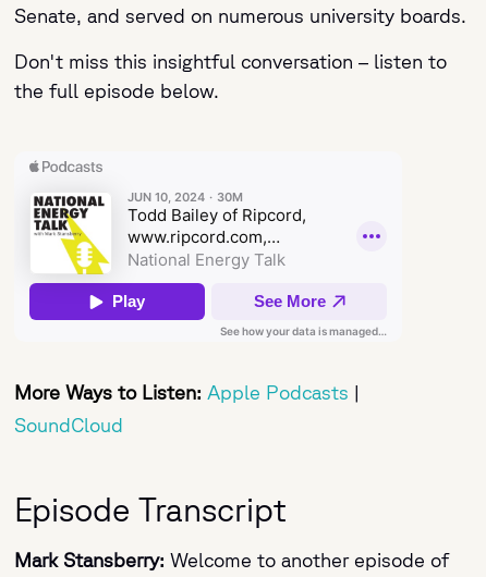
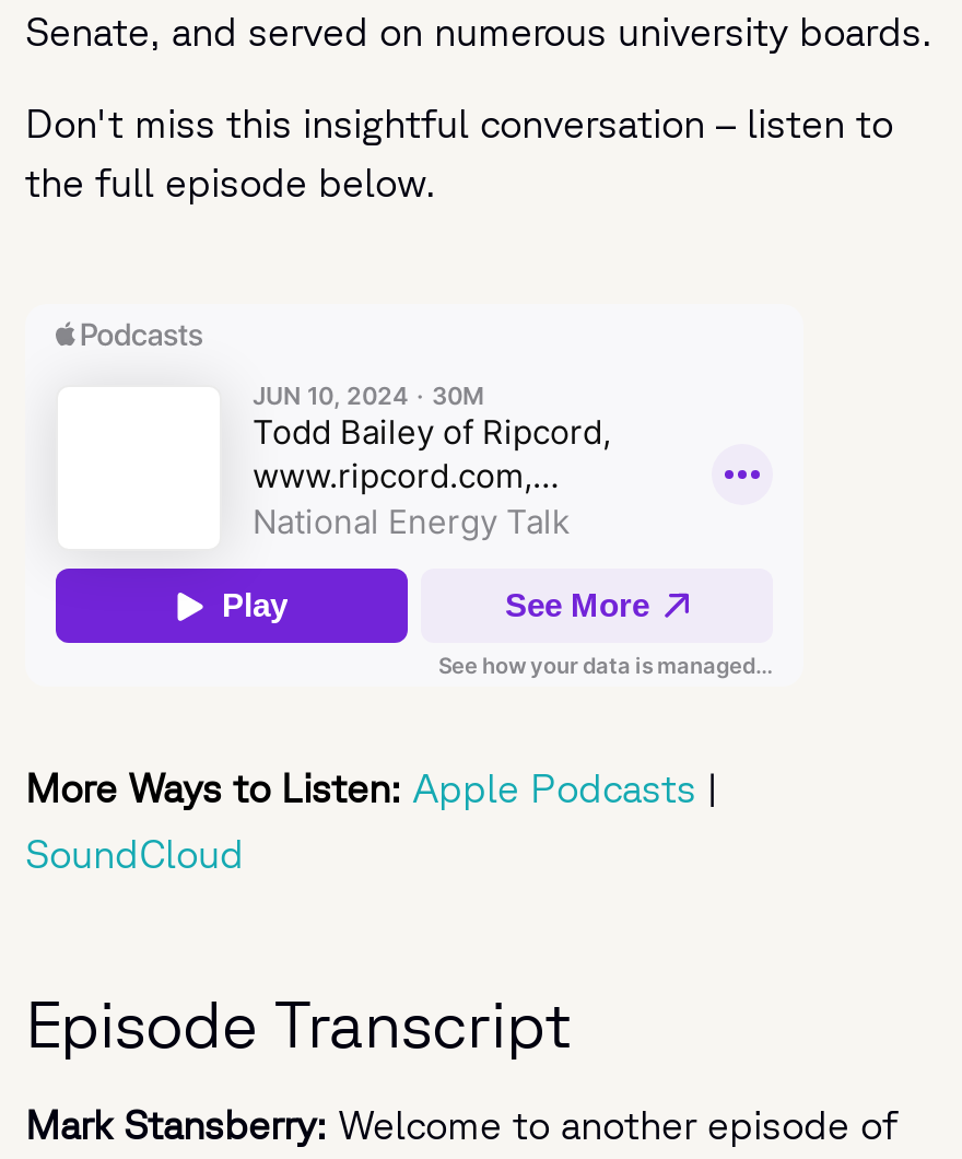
- [image]
